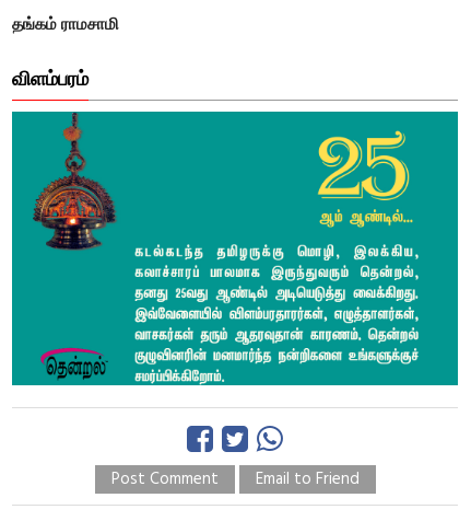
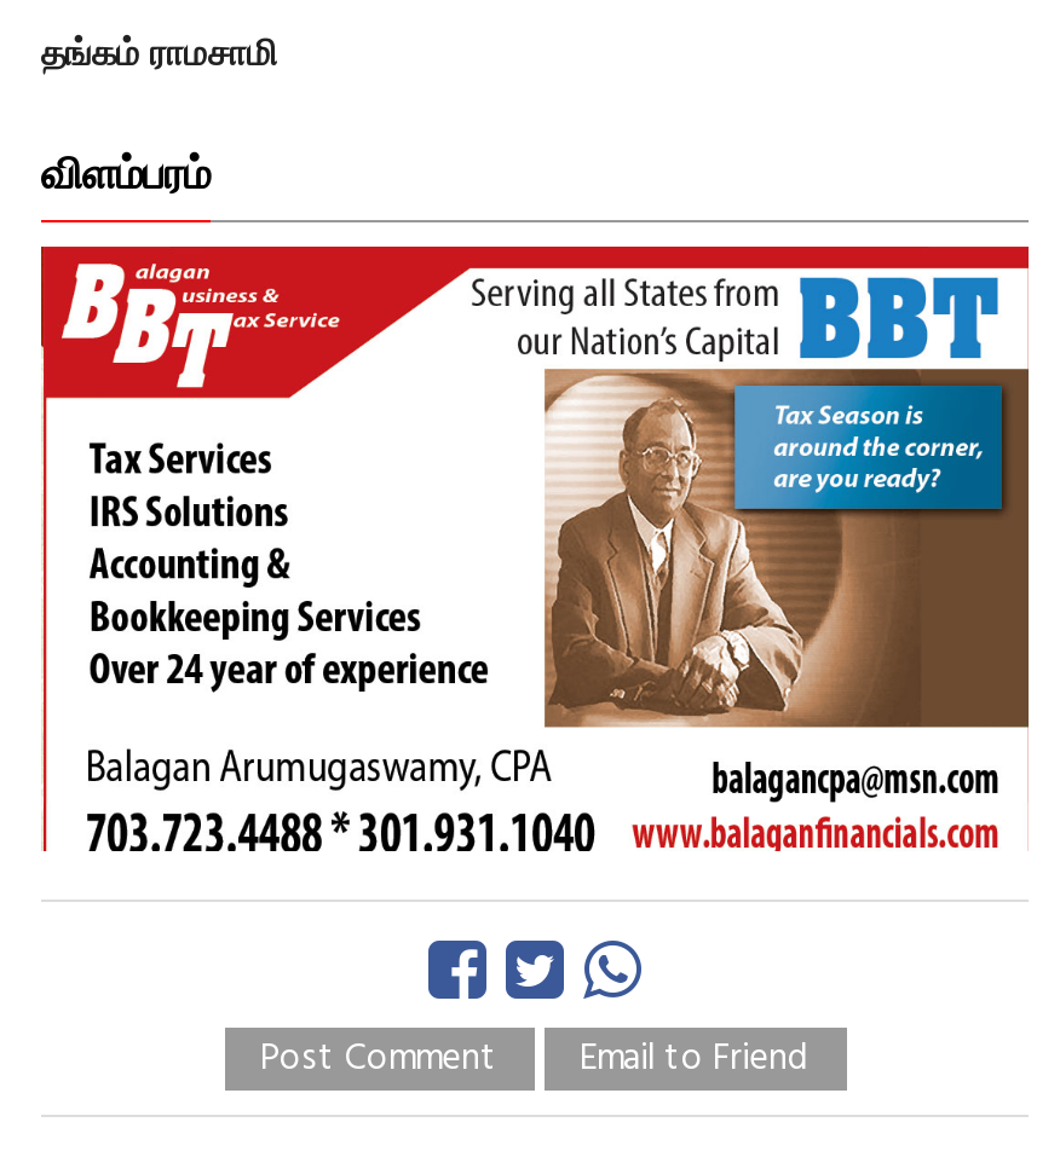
- [image]
+ [image]
